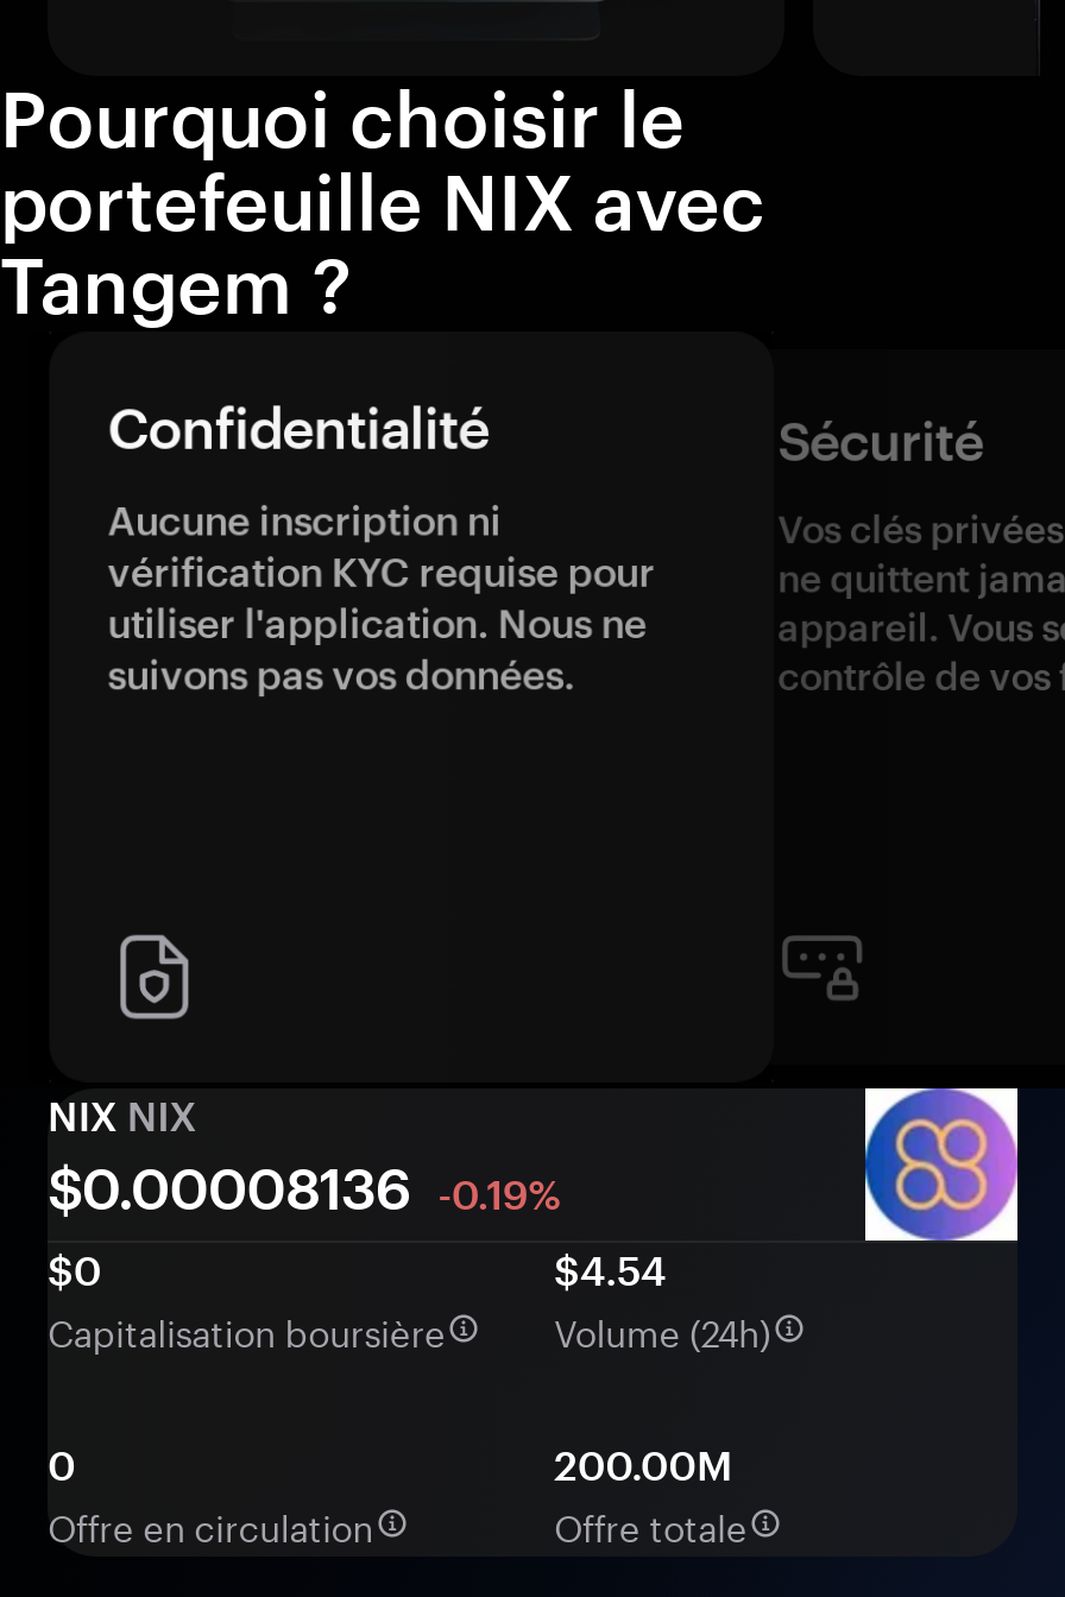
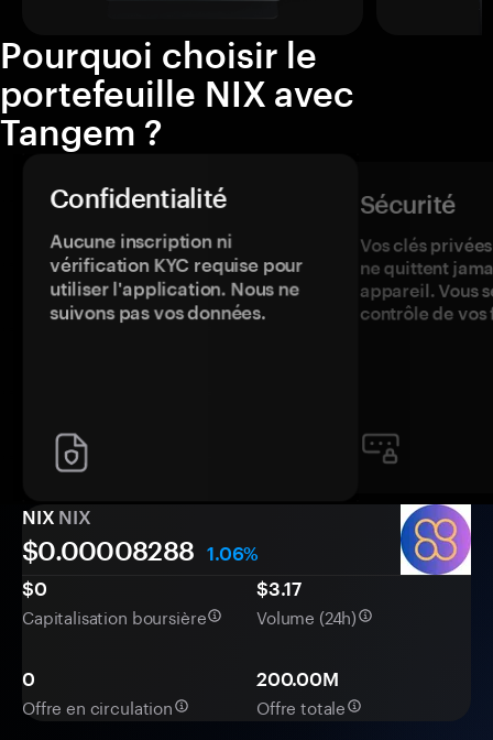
- $0.00008136 -0.19%
+ $0.00008288 1.06%

- $4.54
+ $3.17
